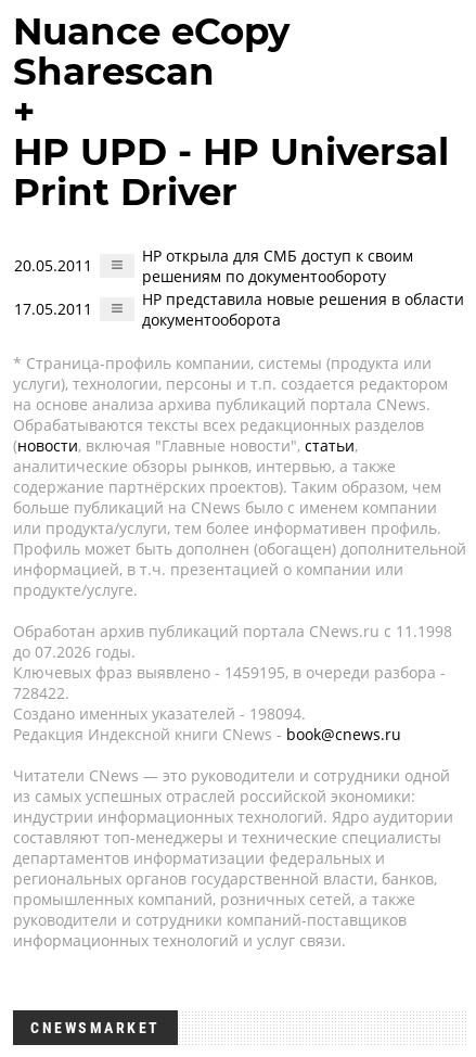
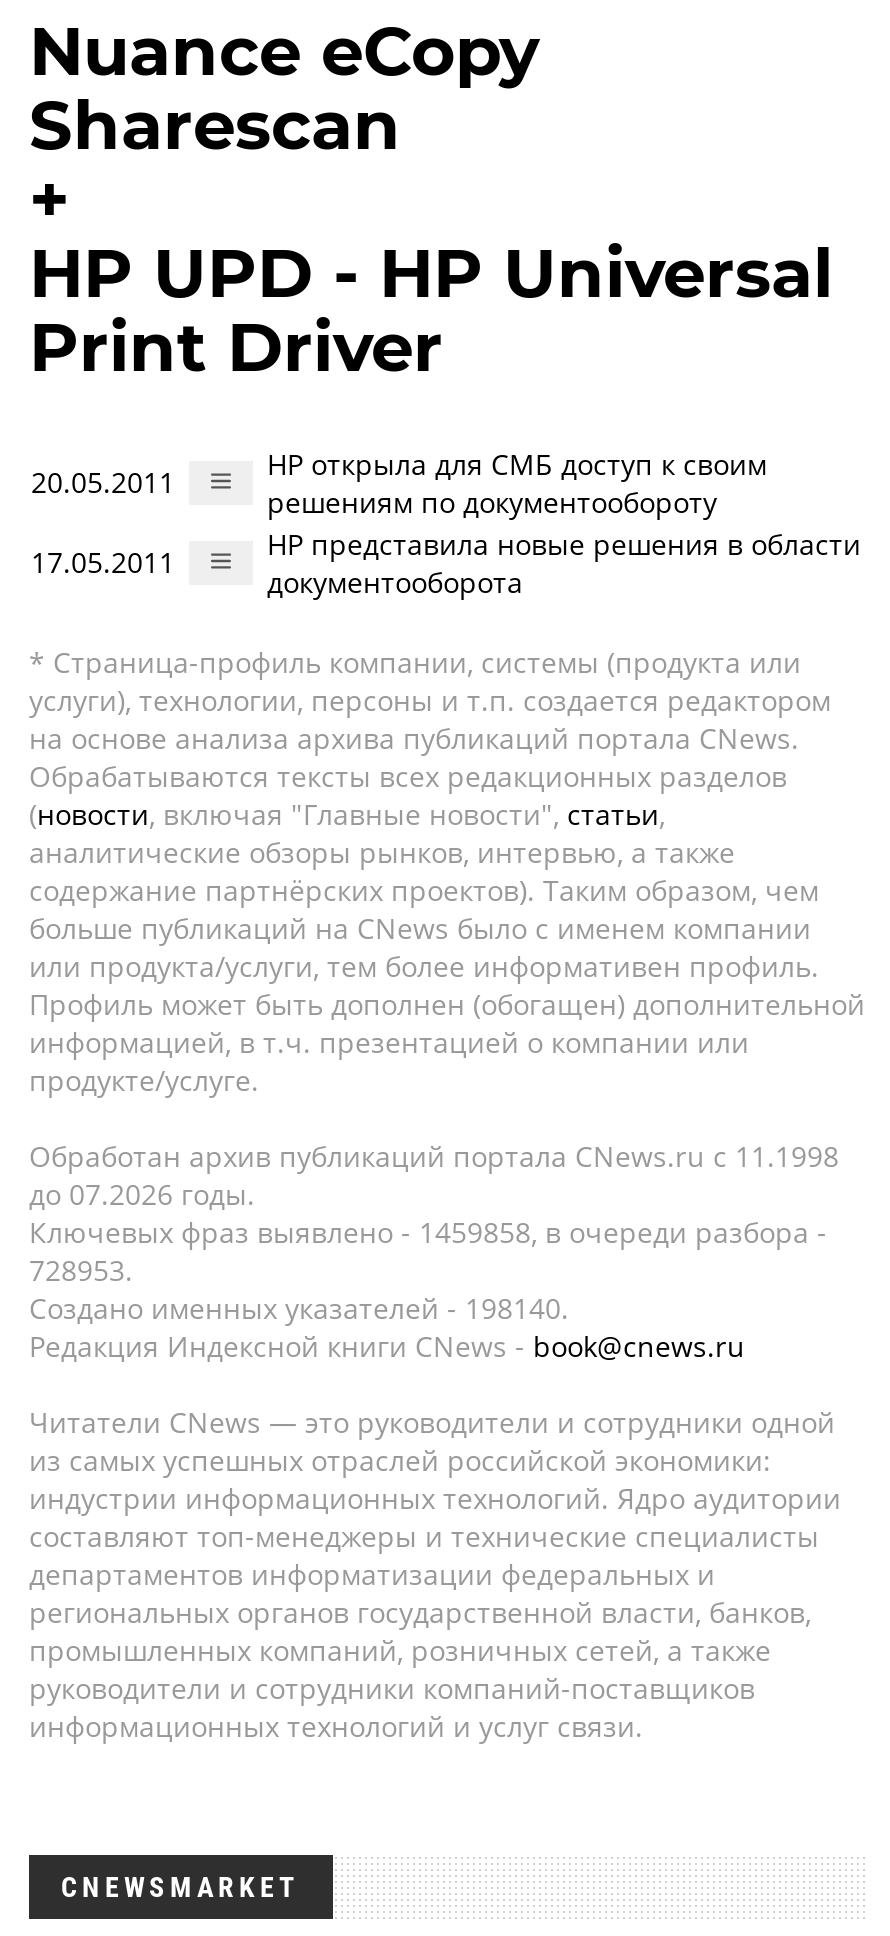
- Ключевых фраз выявлено - 1459195, в очереди разбора -
+ Ключевых фраз выявлено - 1459858, в очереди разбора -

- 728422.
+ 728953.

- Создано именных указателей - 198094.
+ Создано именных указателей - 198140.
